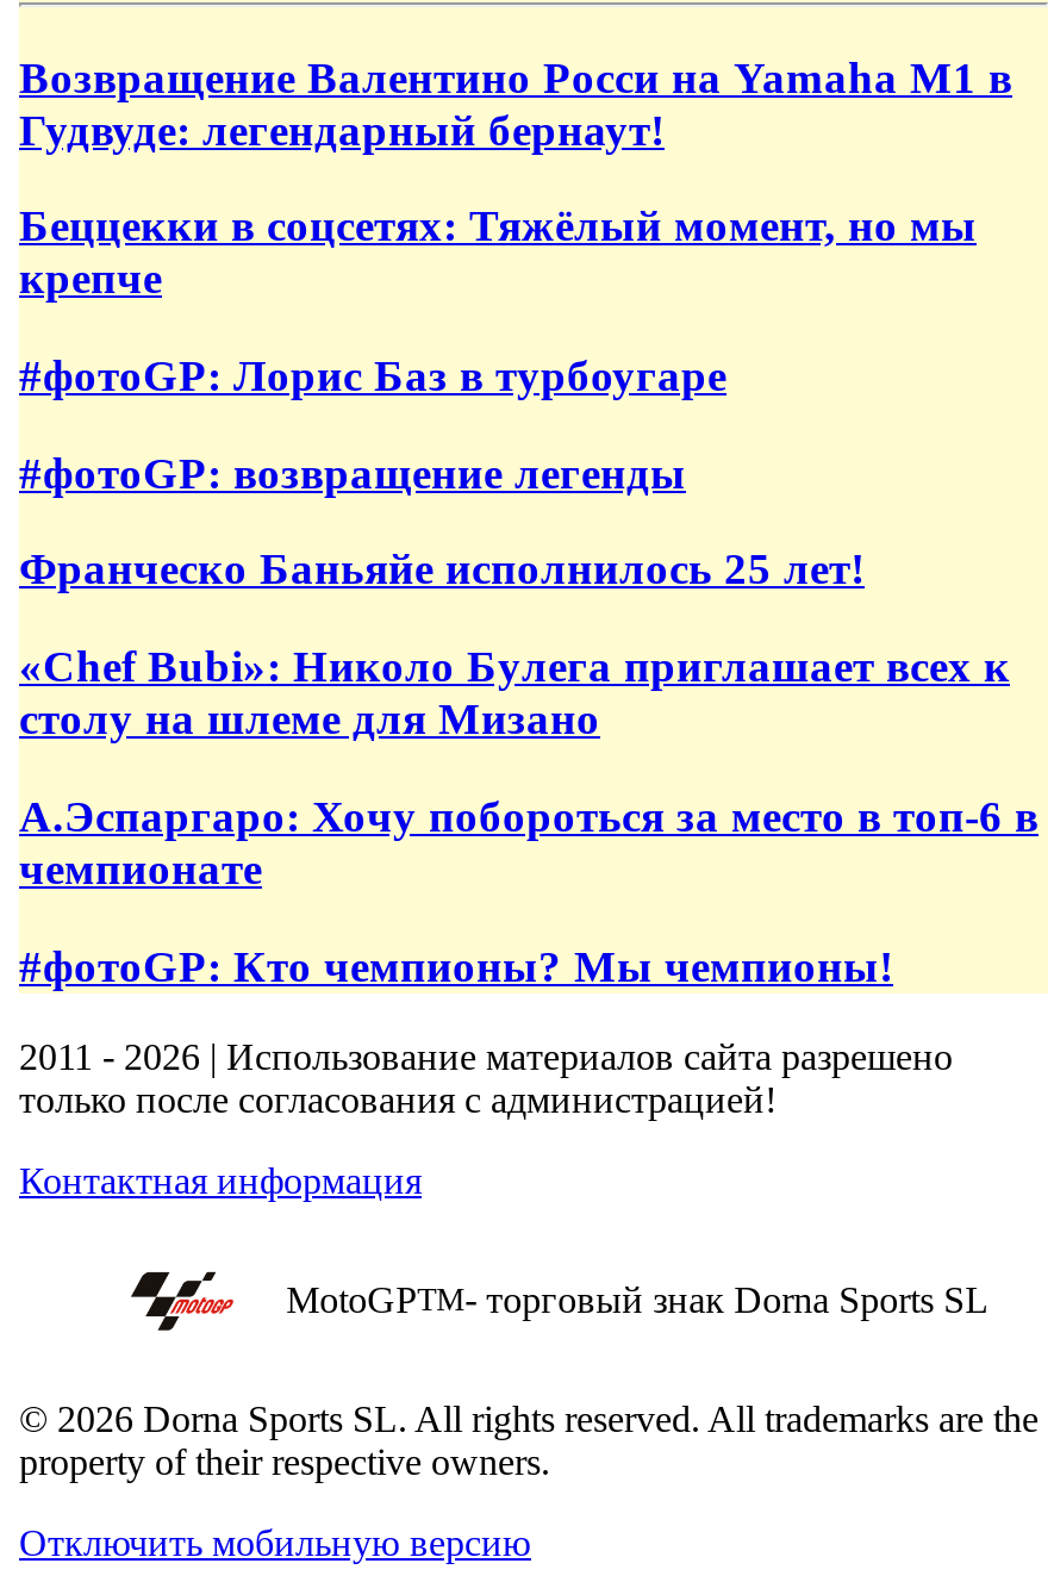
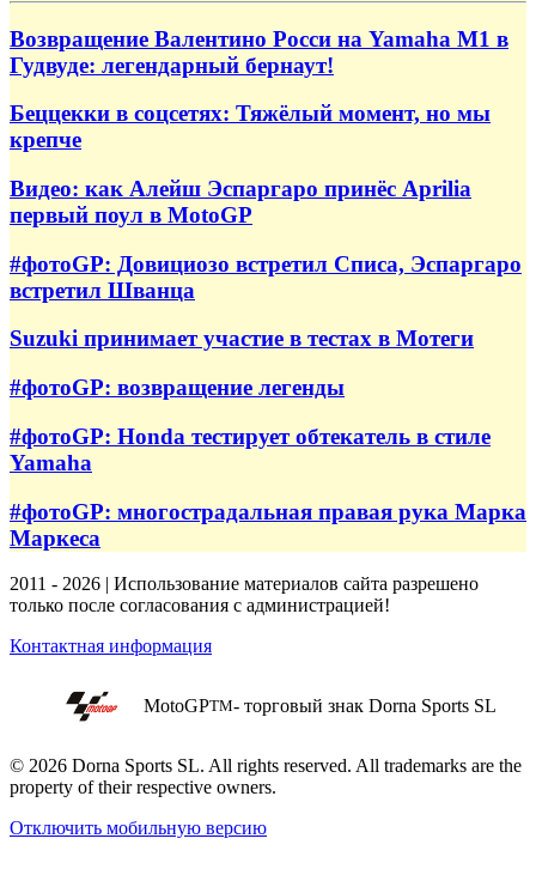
- #фотоGP: Лорис Баз в турбоугаре
+ Видео: как Алейш Эспаргаро принёс Aprilia
+ первый поул в MotoGP
+ #фотоGP: Довициозо встретил Списа, Эспаргаро
+ встретил Шванца
+ Suzuki принимает участие в тестах в Мотеги

moved down: #фотоGP: возвращение легенды

- Франческо Баньяйе исполнилось 25 лет!
- «Chef Bubi»: Николо Булега приглашает всех к
- столу на шлеме для Мизано
- А.Эспаргаро: Хочу побороться за место в топ-6 в
- чемпионате
- #фотоGP: Кто чемпионы? Мы чемпионы!
+ #фотоGP: Honda тестирует обтекатель в стиле
+ Yamaha
+ #фотоGP: многострадальная правая рука Марка
+ Маркеса
